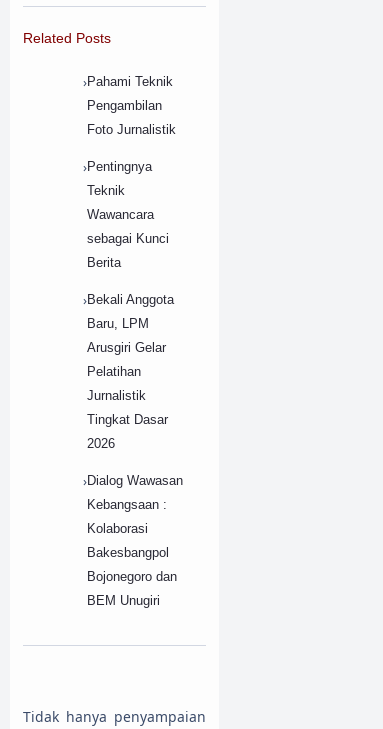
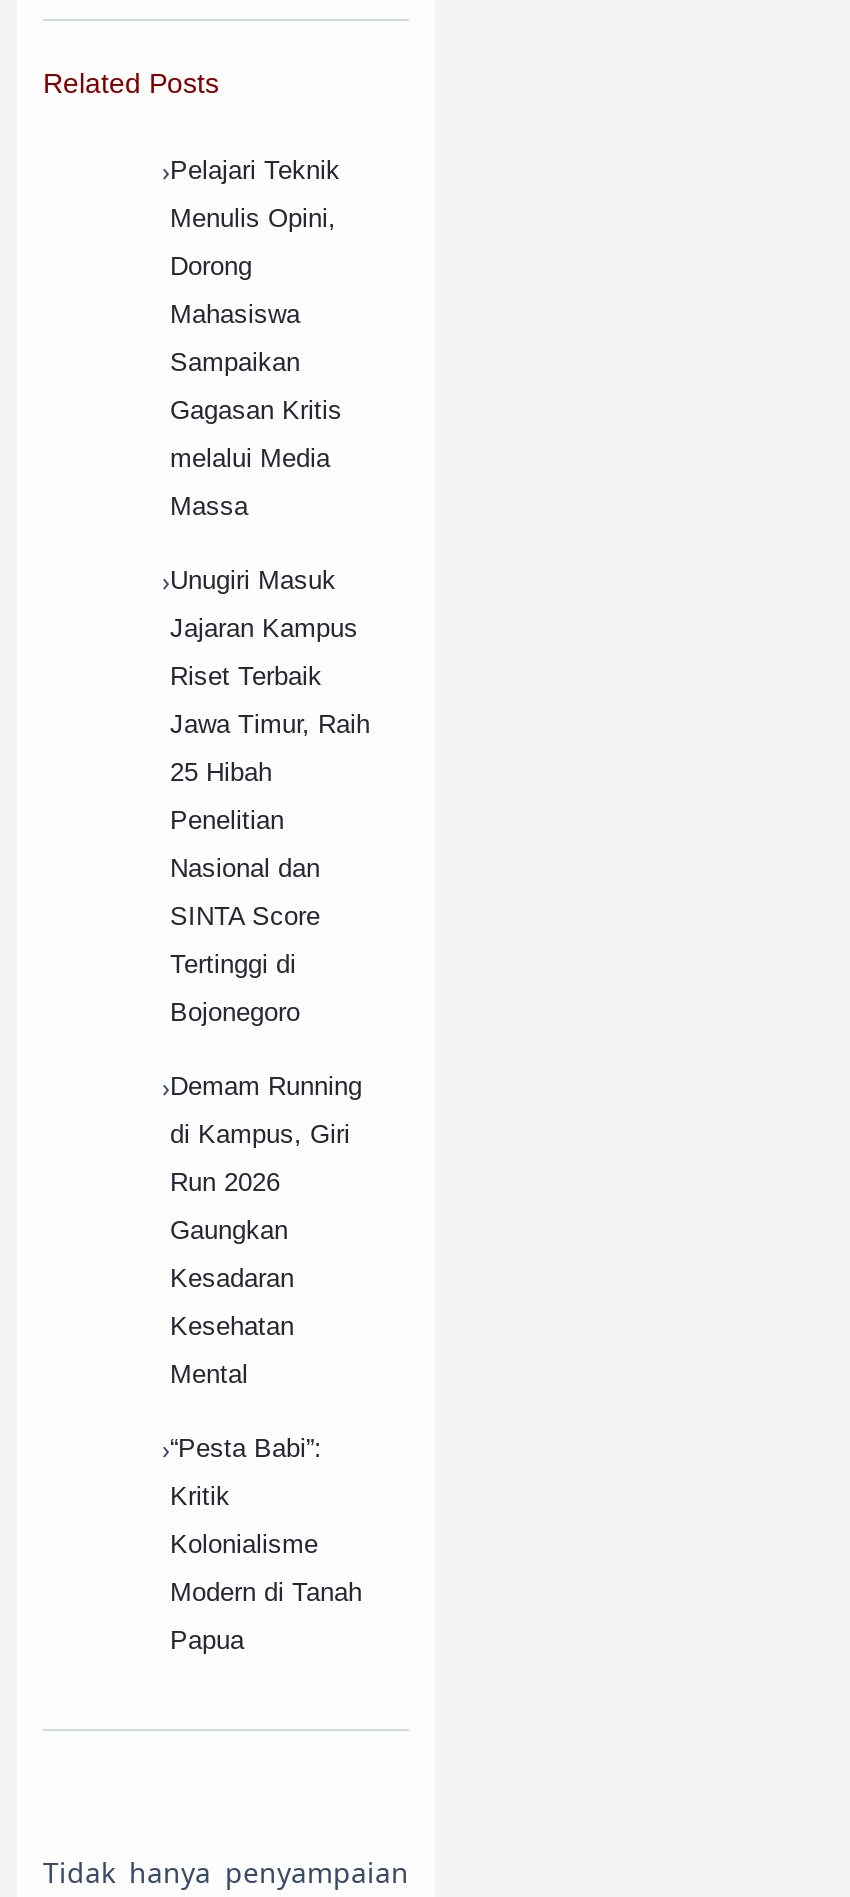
- Pahami Teknik
- Pengambilan
- Foto Jurnalistik
- Pentingnya
- Teknik
- Wawancara
- sebagai Kunci
- Berita
- Bekali Anggota
- Baru, LPM
- Arusgiri Gelar
- Pelatihan
- Jurnalistik
- Tingkat Dasar
- 2026
- Dialog Wawasan
- Kebangsaan :
- Kolaborasi
- Bakesbangpol
- Bojonegoro dan
- BEM Unugiri
+ Pelajari Teknik
+ Menulis Opini,
+ Dorong
+ Mahasiswa
+ Sampaikan
+ Gagasan Kritis
+ melalui Media
+ Massa
+ Unugiri Masuk
+ Jajaran Kampus
+ Riset Terbaik
+ Jawa Timur, Raih
+ 25 Hibah
+ Penelitian
+ Nasional dan
+ SINTA Score
+ Tertinggi di
+ Bojonegoro
+ Demam Running
+ di Kampus, Giri
+ Run 2026
+ Gaungkan
+ Kesadaran
+ Kesehatan
+ Mental
+ “Pesta Babi”:
+ Kritik
+ Kolonialisme
+ Modern di Tanah
+ Papua
